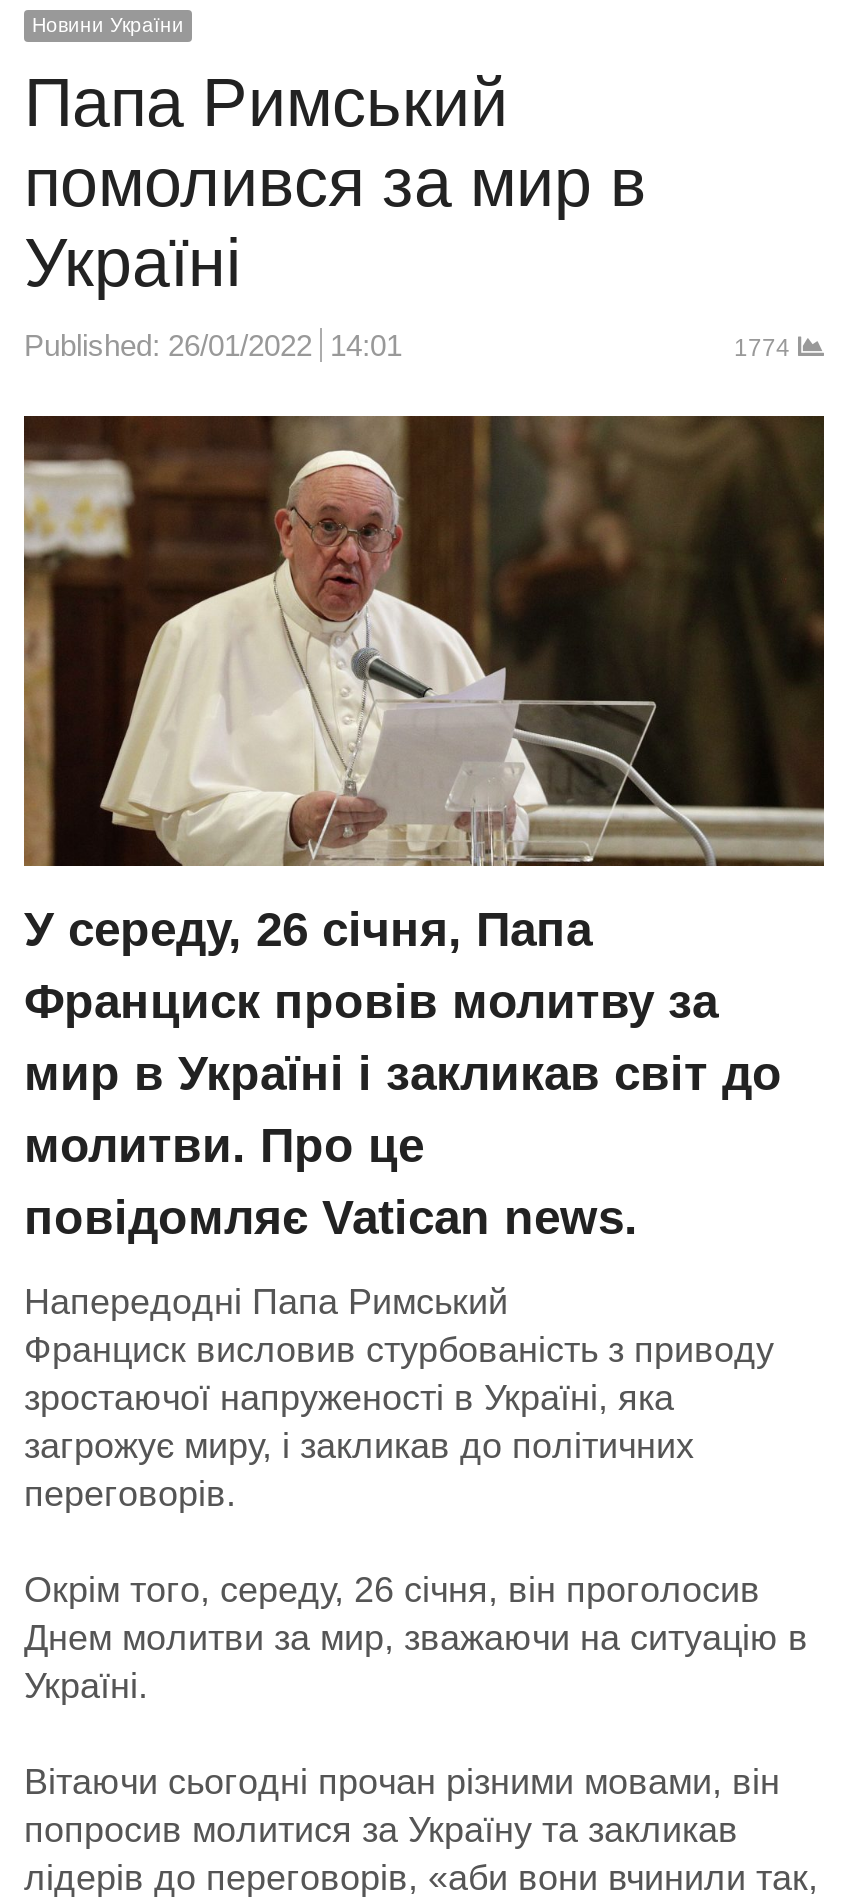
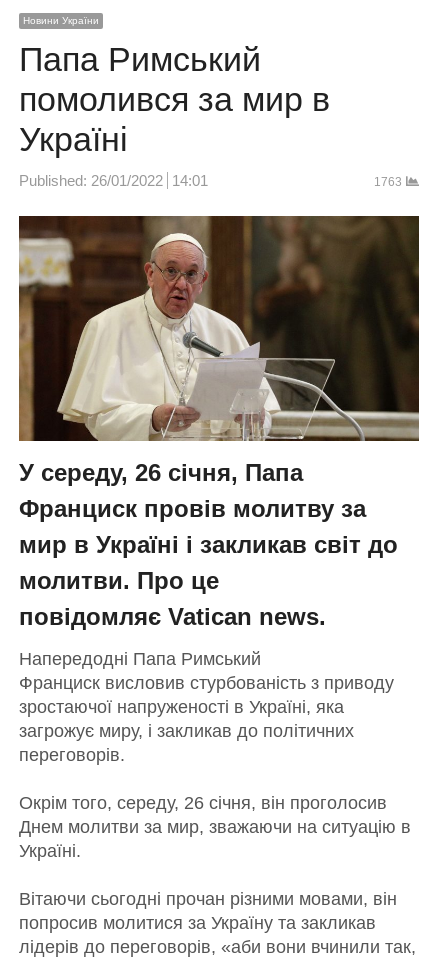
- 1774
+ 1763
